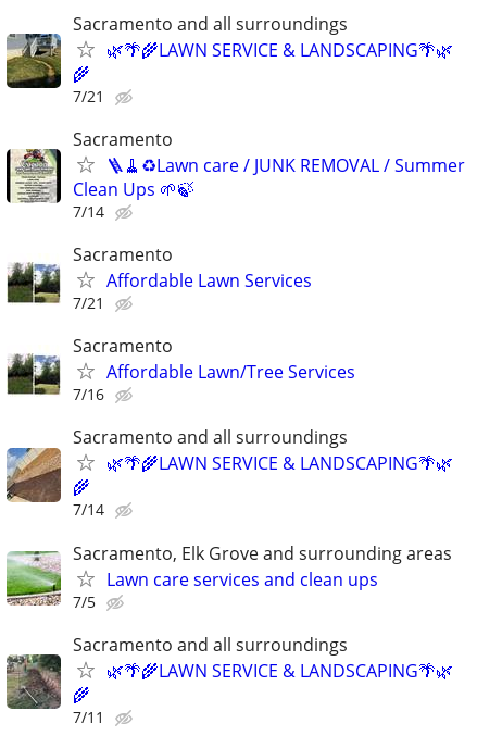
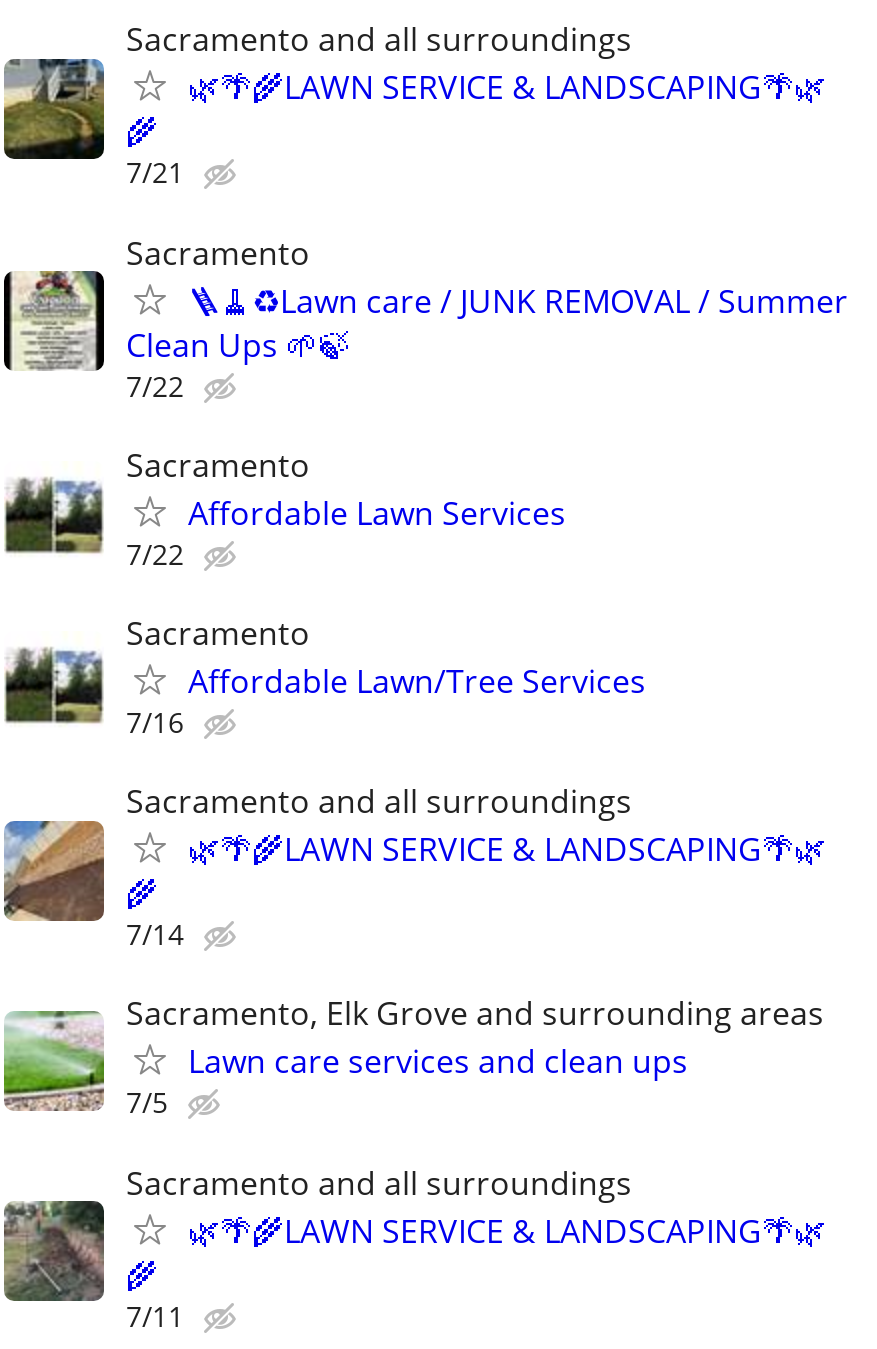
- 7/14
+ 7/22

- 7/21
+ 7/22
